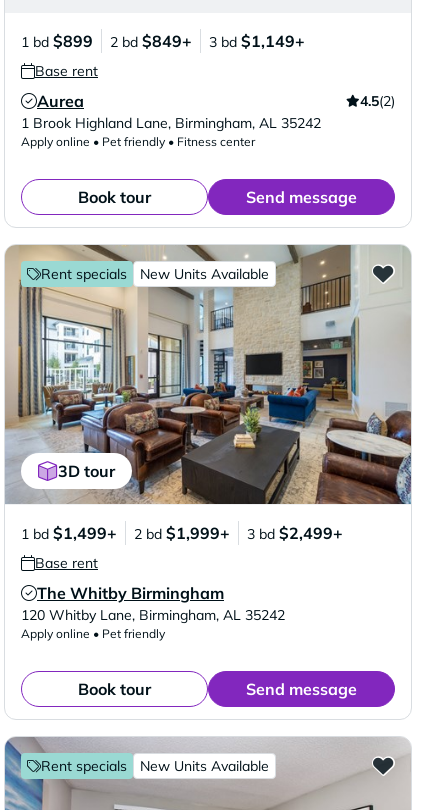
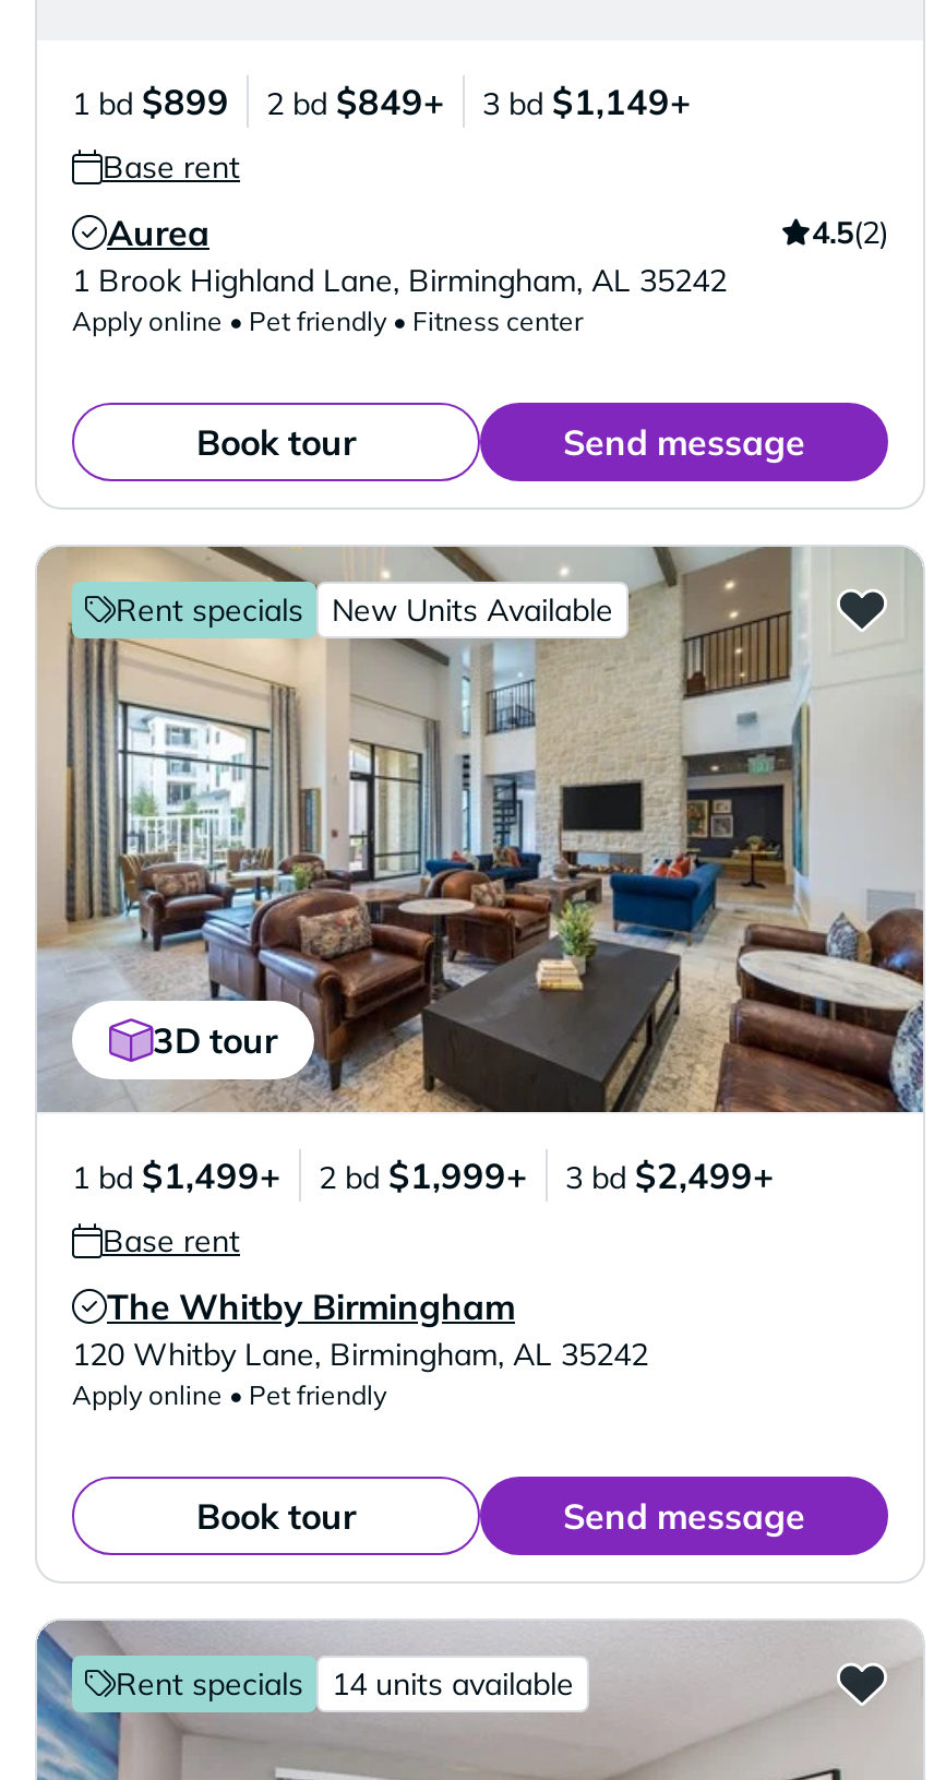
- New Units Available
+ 14 units available
